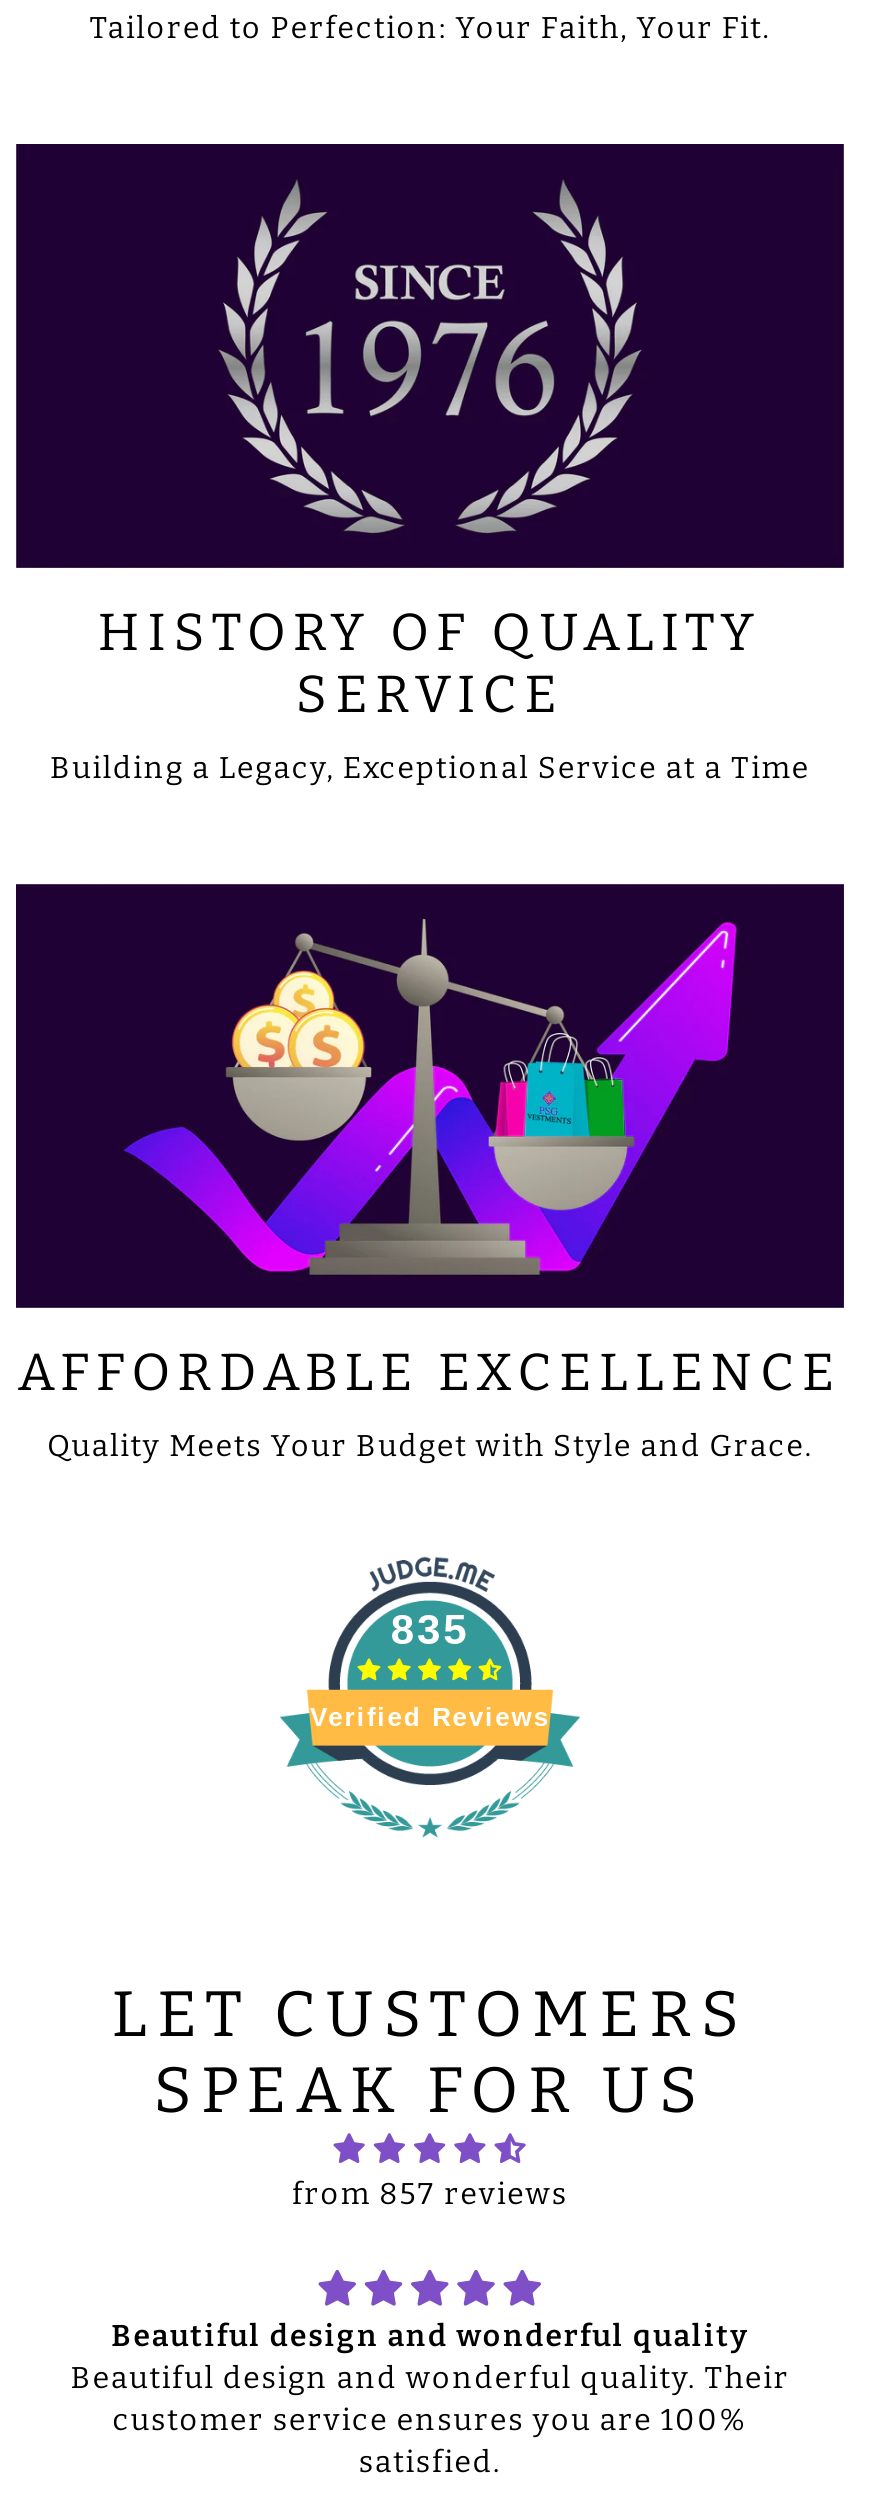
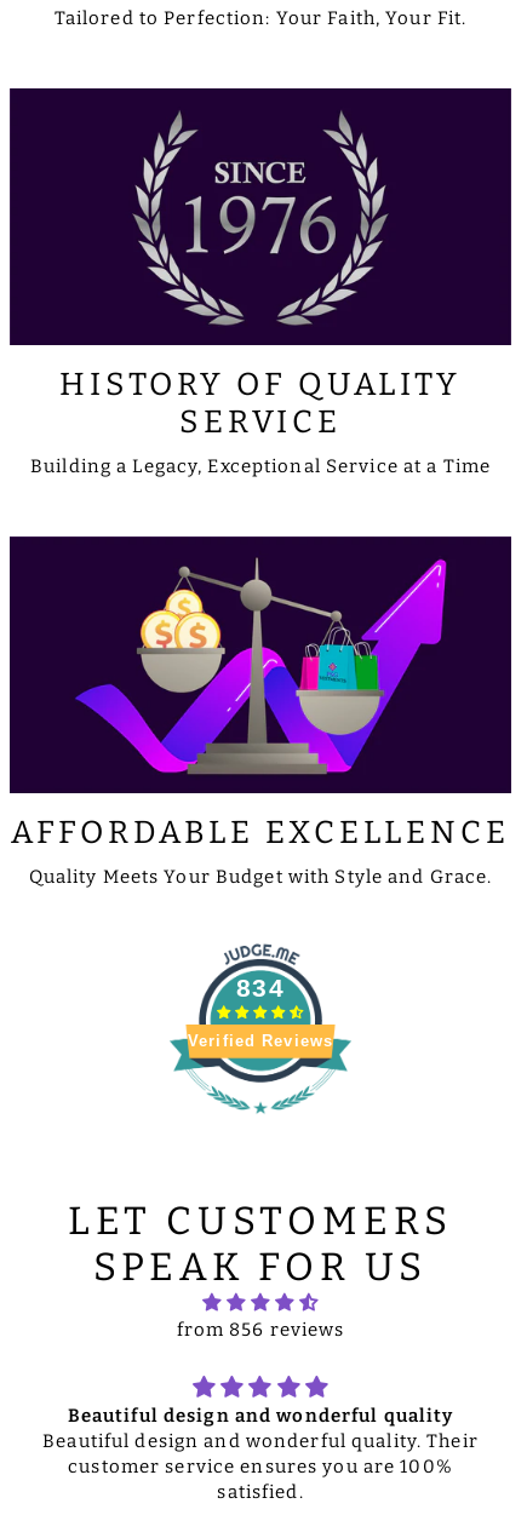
- 835
+ 834

- from 857 reviews
+ from 856 reviews
